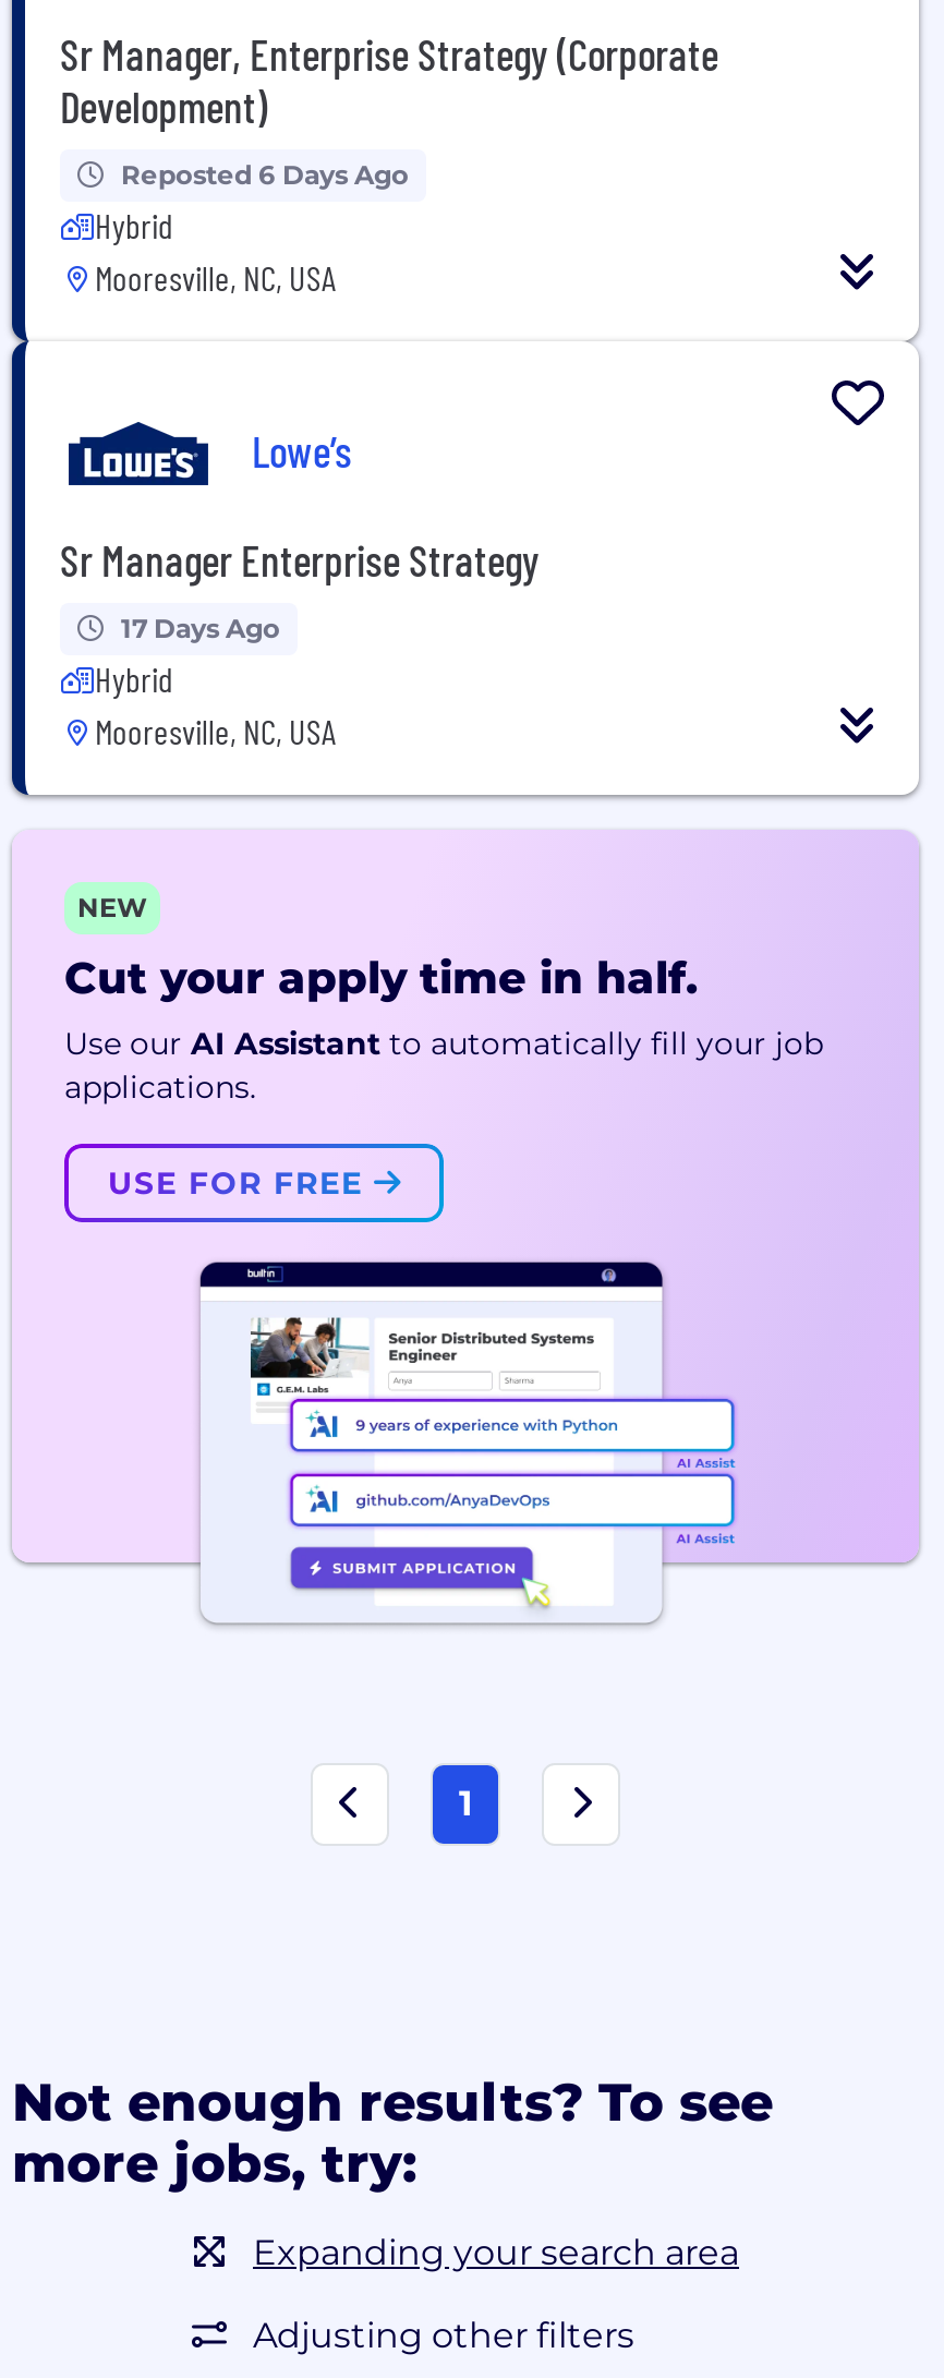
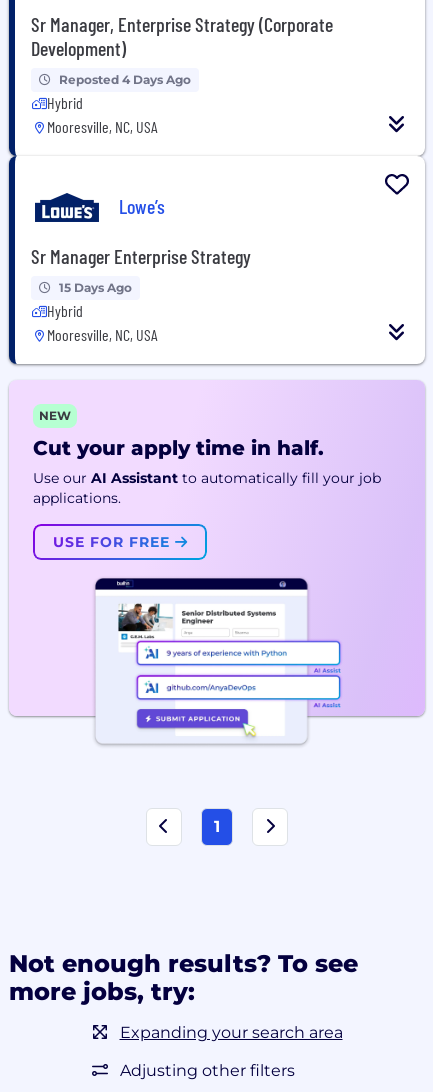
- Reposted 6 Days Ago
+ Reposted 4 Days Ago

- 17 Days Ago
+ 15 Days Ago
